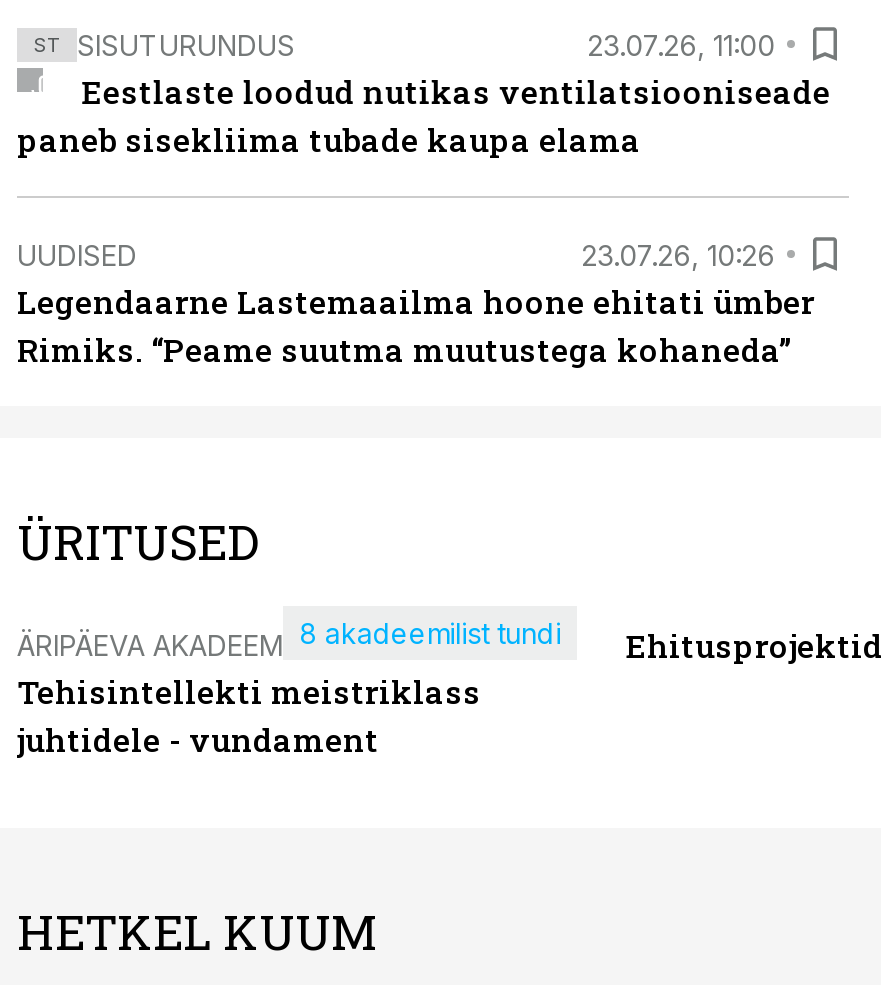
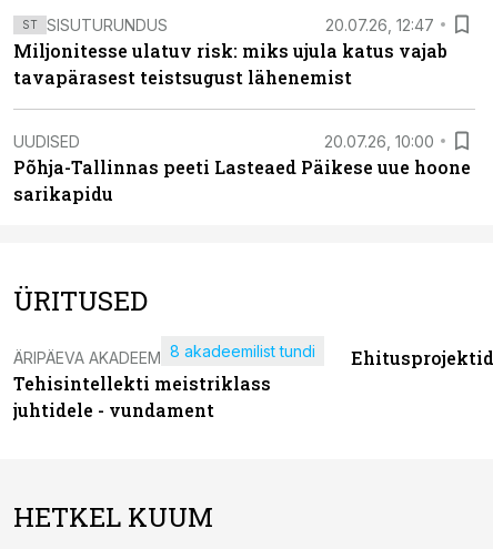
- 23.07.26, 11:00
- Eestlaste loodud nutikas ventilatsiooniseade
- paneb sisekliima tubade kaupa elama
+ 20.07.26, 12:47
+ Miljonitesse ulatuv risk: miks ujula katus vajab
+ tavapärasest teistsugust lähenemist

- 23.07.26, 10:26
- Legendaarne Lastemaailma hoone ehitati ümber
- Rimiks. “Peame suutma muutustega kohaneda”
+ 20.07.26, 10:00
+ Põhja-Tallinnas peeti Lasteaed Päikese uue hoone
+ sarikapidu
